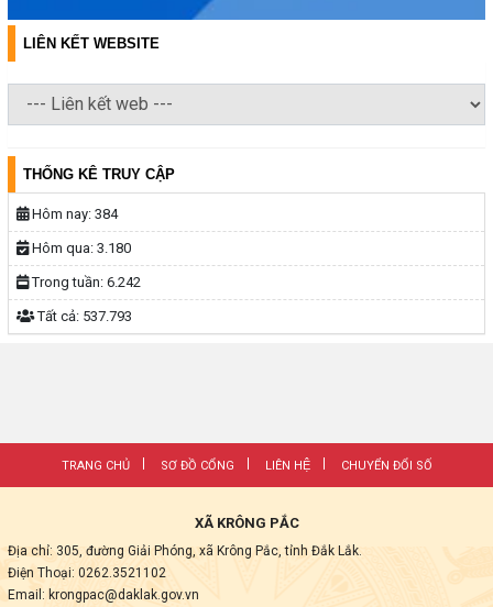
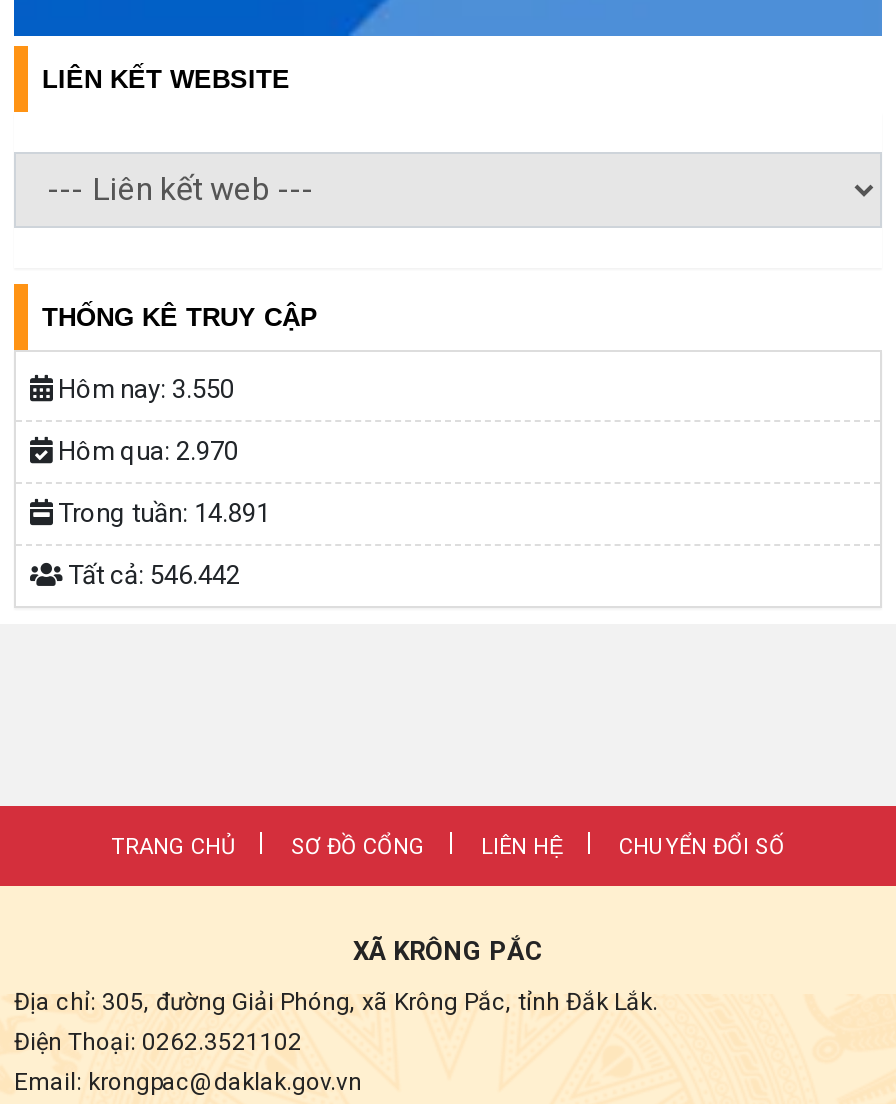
- Hôm nay: 384
+ Hôm nay: 3.550

- Hôm qua: 3.180
+ Hôm qua: 2.970

- Trong tuần: 6.242
+ Trong tuần: 14.891

- Tất cả: 537.793
+ Tất cả: 546.442
